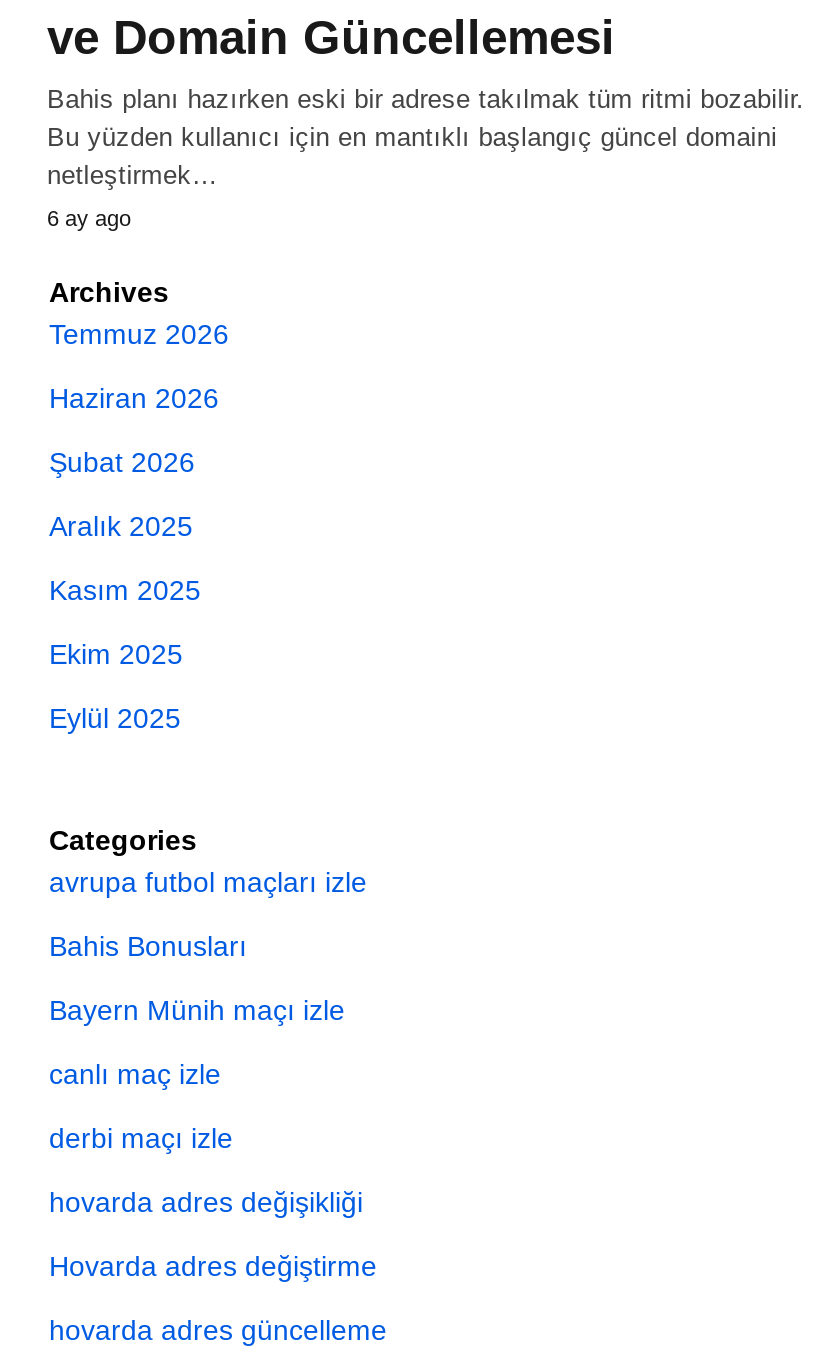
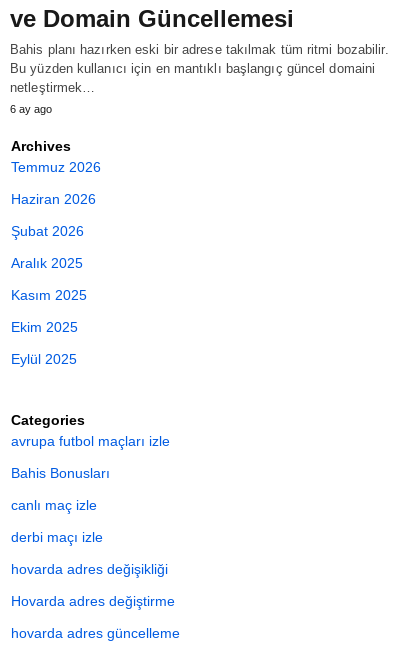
- Bayern Münih maçı izle
